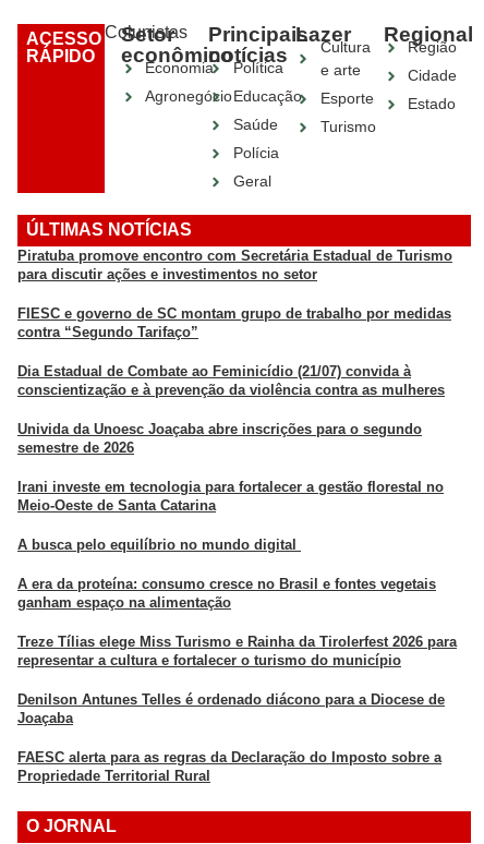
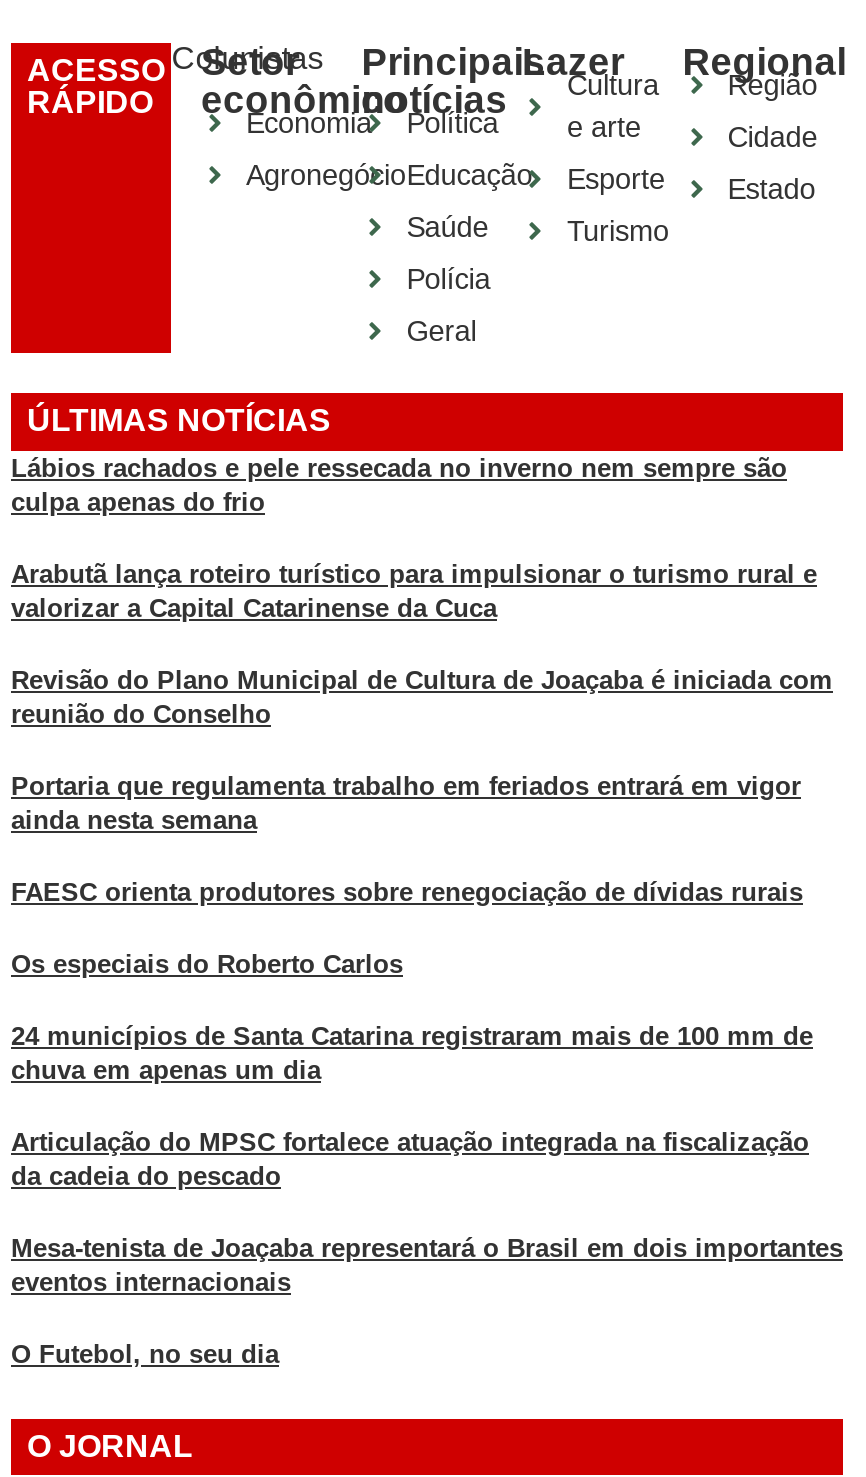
- Piratuba promove encontro com Secretária Estadual de Turismo
- para discutir ações e investimentos no setor
+ Lábios rachados e pele ressecada no inverno nem sempre são
+ culpa apenas do frio

- FIESC e governo de SC montam grupo de trabalho por medidas
- contra “Segundo Tarifaço”
+ Arabutã lança roteiro turístico para impulsionar o turismo rural e
+ valorizar a Capital Catarinense da Cuca

- Dia Estadual de Combate ao Feminicídio (21/07) convida à
- conscientização e à prevenção da violência contra as mulheres
+ Revisão do Plano Municipal de Cultura de Joaçaba é iniciada com
+ reunião do Conselho

- Univida da Unoesc Joaçaba abre inscrições para o segundo
- semestre de 2026
+ Portaria que regulamenta trabalho em feriados entrará em vigor
+ ainda nesta semana

- Irani investe em tecnologia para fortalecer a gestão florestal no
- Meio-Oeste de Santa Catarina
+ FAESC orienta produtores sobre renegociação de dívidas rurais

- A busca pelo equilíbrio no mundo digital
+ Os especiais do Roberto Carlos

- A era da proteína: consumo cresce no Brasil e fontes vegetais
- ganham espaço na alimentação
+ 24 municípios de Santa Catarina registraram mais de 100 mm de
+ chuva em apenas um dia

- Treze Tílias elege Miss Turismo e Rainha da Tirolerfest 2026 para
- representar a cultura e fortalecer o turismo do município
+ Articulação do MPSC fortalece atuação integrada na fiscalização
+ da cadeia do pescado

- Denilson Antunes Telles é ordenado diácono para a Diocese de
- Joaçaba
+ Mesa-tenista de Joaçaba representará o Brasil em dois importantes
+ eventos internacionais

- FAESC alerta para as regras da Declaração do Imposto sobre a
- Propriedade Territorial Rural
+ O Futebol, no seu dia
